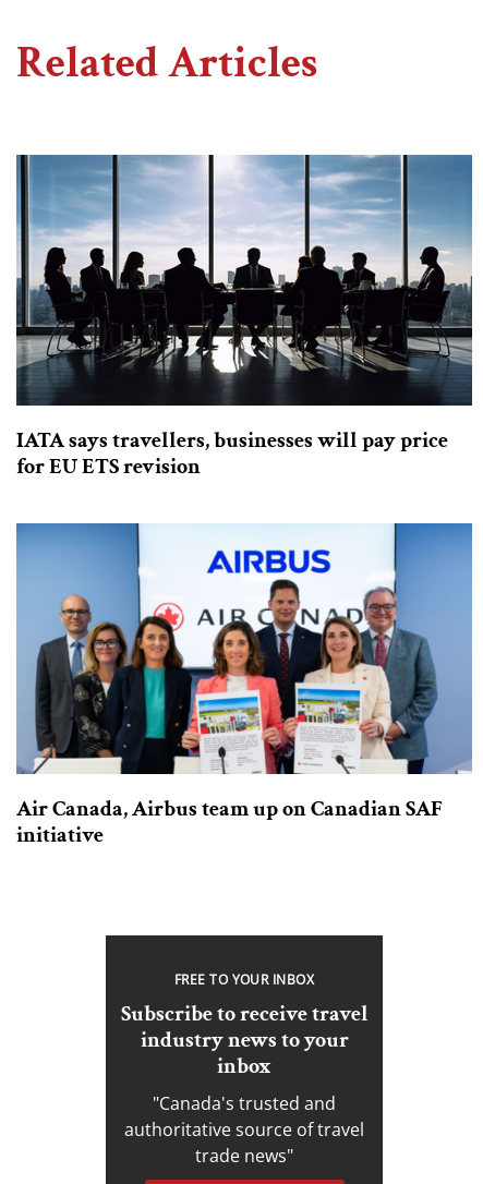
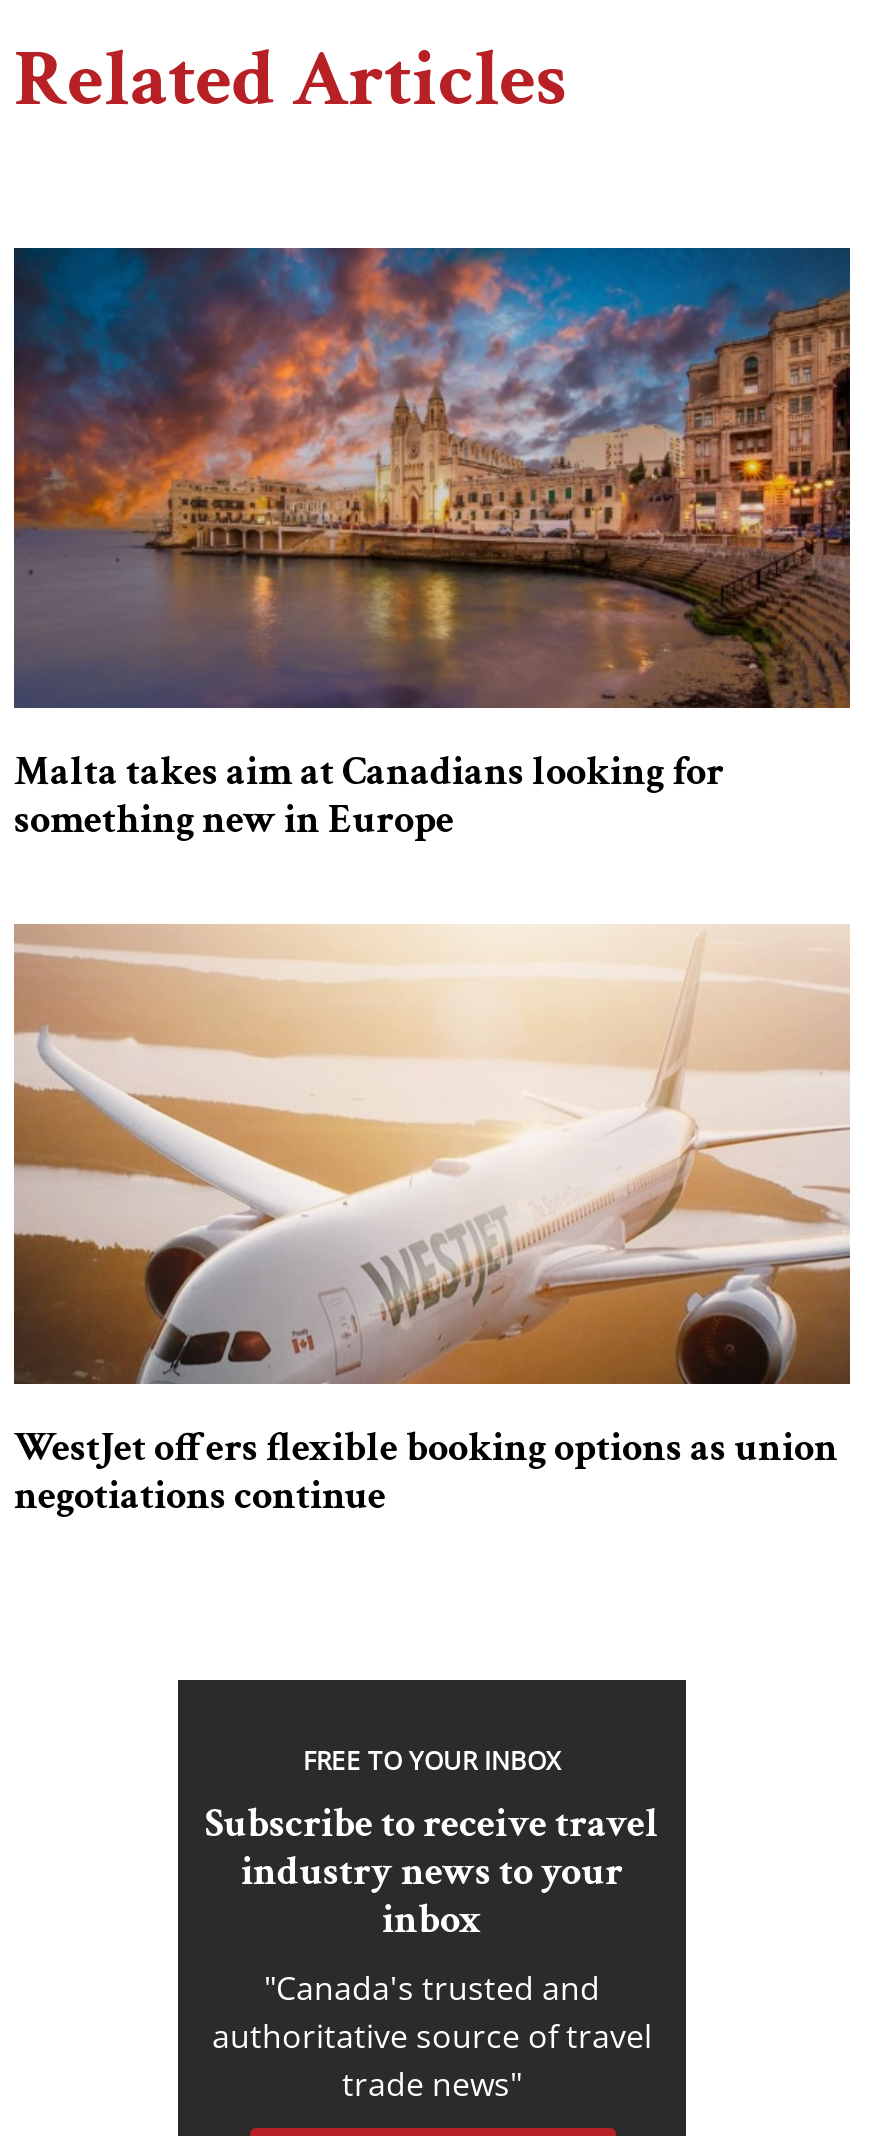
- [image]
- IATA says travellers, businesses will pay price
- for EU ETS revision
+ [image]
+ Malta takes aim at Canadians looking for
+ something new in Europe

- [image]
- Air Canada, Airbus team up on Canadian SAF
- initiative
+ [image]
+ WestJet offers flexible booking options as union
+ negotiations continue
